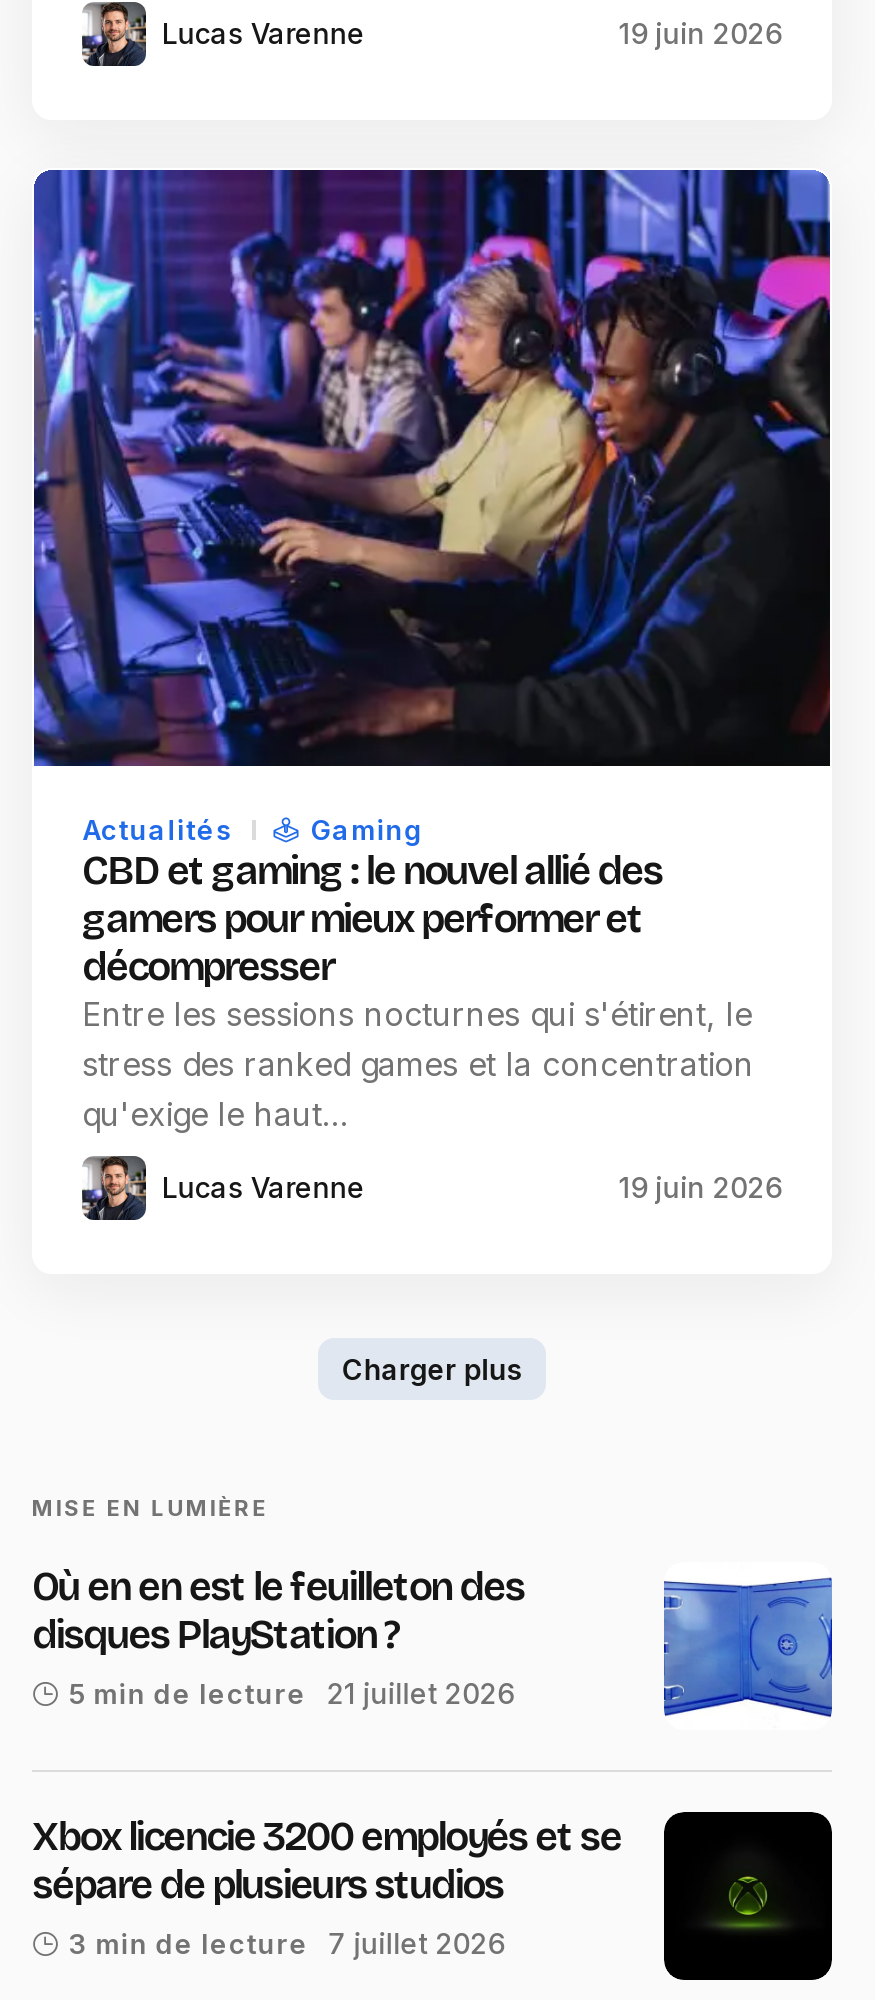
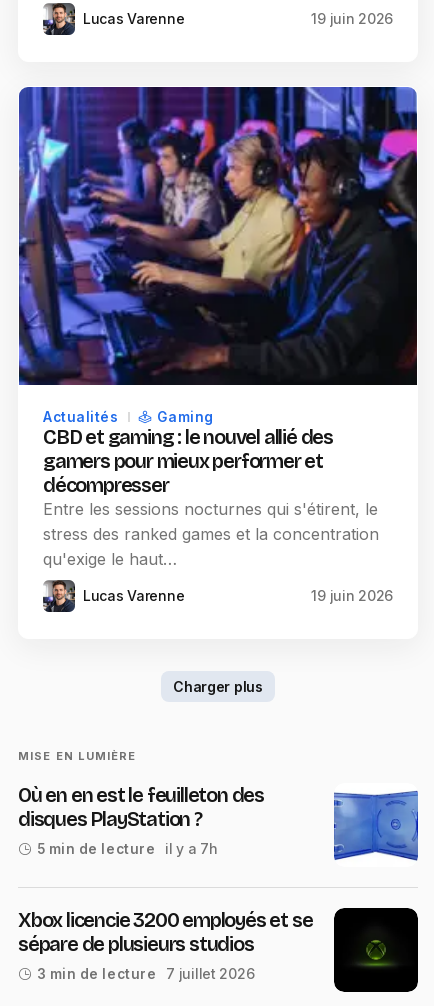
- 5 min de lecture 21 juillet 2026
+ 5 min de lecture il y a 7h
